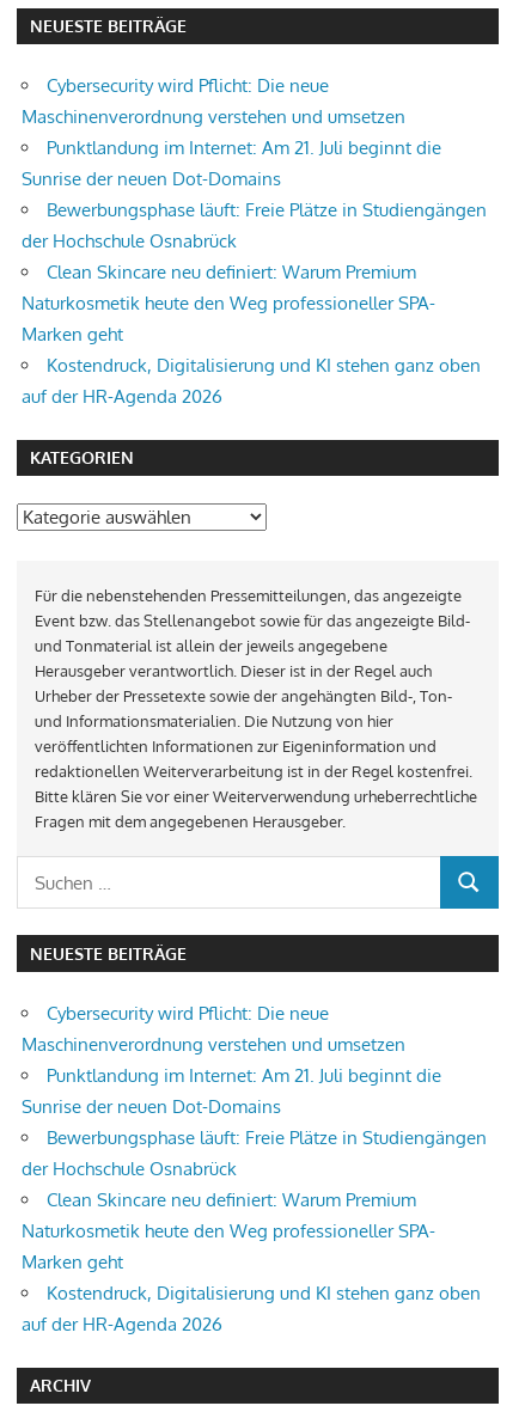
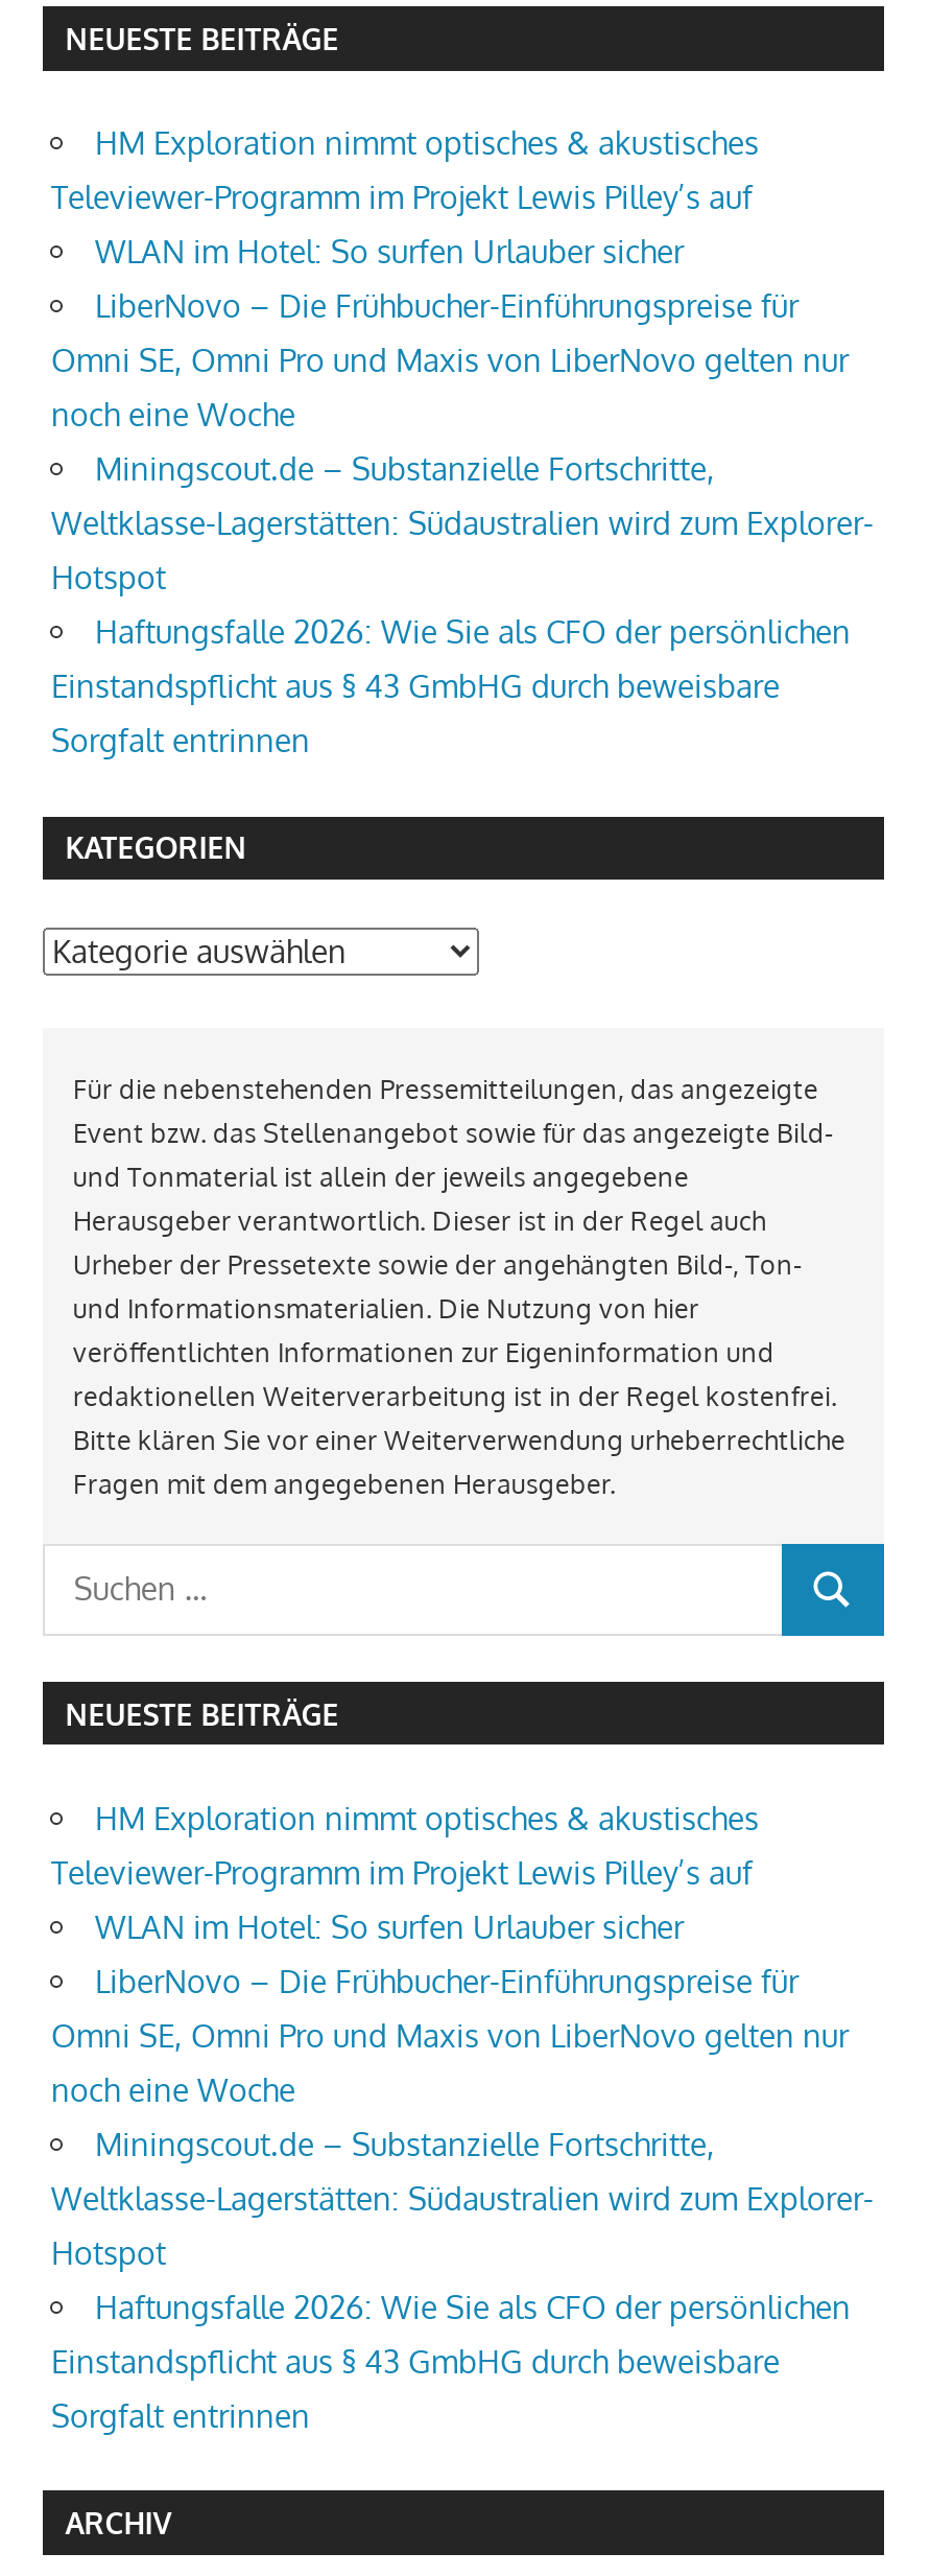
- Cybersecurity wird Pflicht: Die neue
- Maschinenverordnung verstehen und umsetzen
- Punktlandung im Internet: Am 21. Juli beginnt die
- Sunrise der neuen Dot-Domains
- Bewerbungsphase läuft: Freie Plätze in Studiengängen
- der Hochschule Osnabrück
- Clean Skincare neu definiert: Warum Premium
- Naturkosmetik heute den Weg professioneller SPA-
- Marken geht
- Kostendruck, Digitalisierung und KI stehen ganz oben
- auf der HR-Agenda 2026
+ HM Exploration nimmt optisches & akustisches
+ Televiewer-Programm im Projekt Lewis Pilley’s auf
+ WLAN im Hotel: So surfen Urlauber sicher
+ LiberNovo – Die Frühbucher-Einführungspreise für
+ Omni SE, Omni Pro und Maxis von LiberNovo gelten nur
+ noch eine Woche
+ Miningscout.de – Substanzielle Fortschritte,
+ Weltklasse-Lagerstätten: Südaustralien wird zum Explorer-
+ Hotspot
+ Haftungsfalle 2026: Wie Sie als CFO der persönlichen
+ Einstandspflicht aus § 43 GmbHG durch beweisbare
+ Sorgfalt entrinnen

- Cybersecurity wird Pflicht: Die neue
- Maschinenverordnung verstehen und umsetzen
- Punktlandung im Internet: Am 21. Juli beginnt die
- Sunrise der neuen Dot-Domains
- Bewerbungsphase läuft: Freie Plätze in Studiengängen
- der Hochschule Osnabrück
- Clean Skincare neu definiert: Warum Premium
- Naturkosmetik heute den Weg professioneller SPA-
- Marken geht
- Kostendruck, Digitalisierung und KI stehen ganz oben
- auf der HR-Agenda 2026
+ HM Exploration nimmt optisches & akustisches
+ Televiewer-Programm im Projekt Lewis Pilley’s auf
+ WLAN im Hotel: So surfen Urlauber sicher
+ LiberNovo – Die Frühbucher-Einführungspreise für
+ Omni SE, Omni Pro und Maxis von LiberNovo gelten nur
+ noch eine Woche
+ Miningscout.de – Substanzielle Fortschritte,
+ Weltklasse-Lagerstätten: Südaustralien wird zum Explorer-
+ Hotspot
+ Haftungsfalle 2026: Wie Sie als CFO der persönlichen
+ Einstandspflicht aus § 43 GmbHG durch beweisbare
+ Sorgfalt entrinnen
